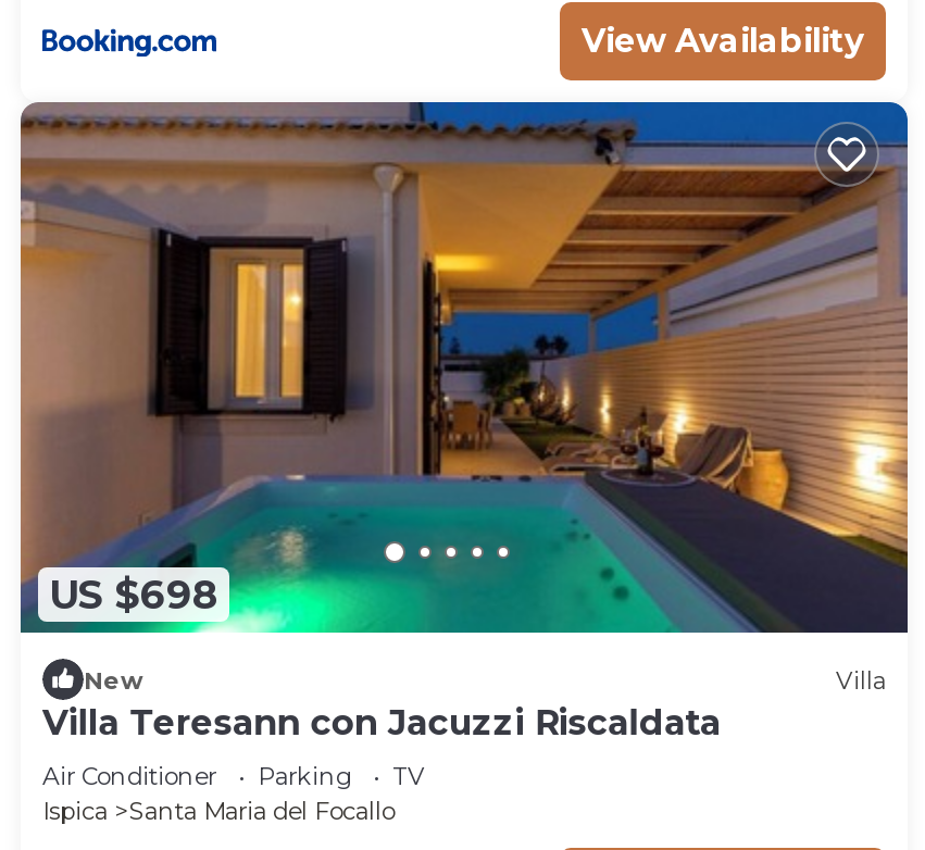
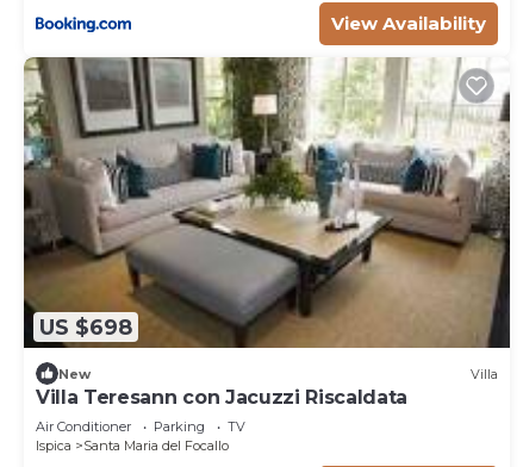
- [image]
+ [image]
